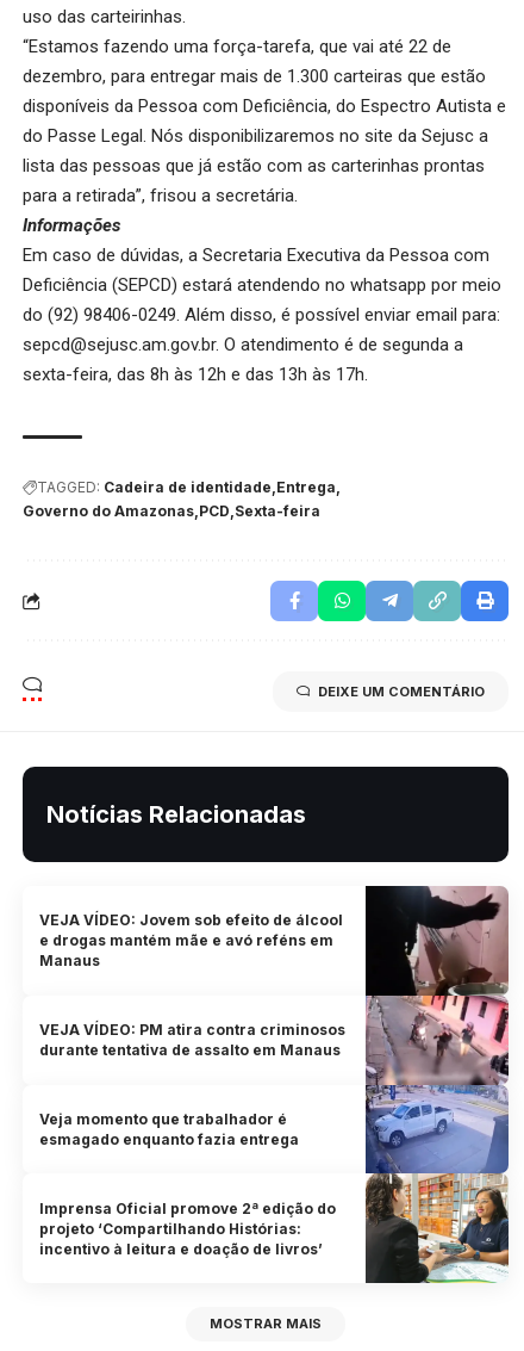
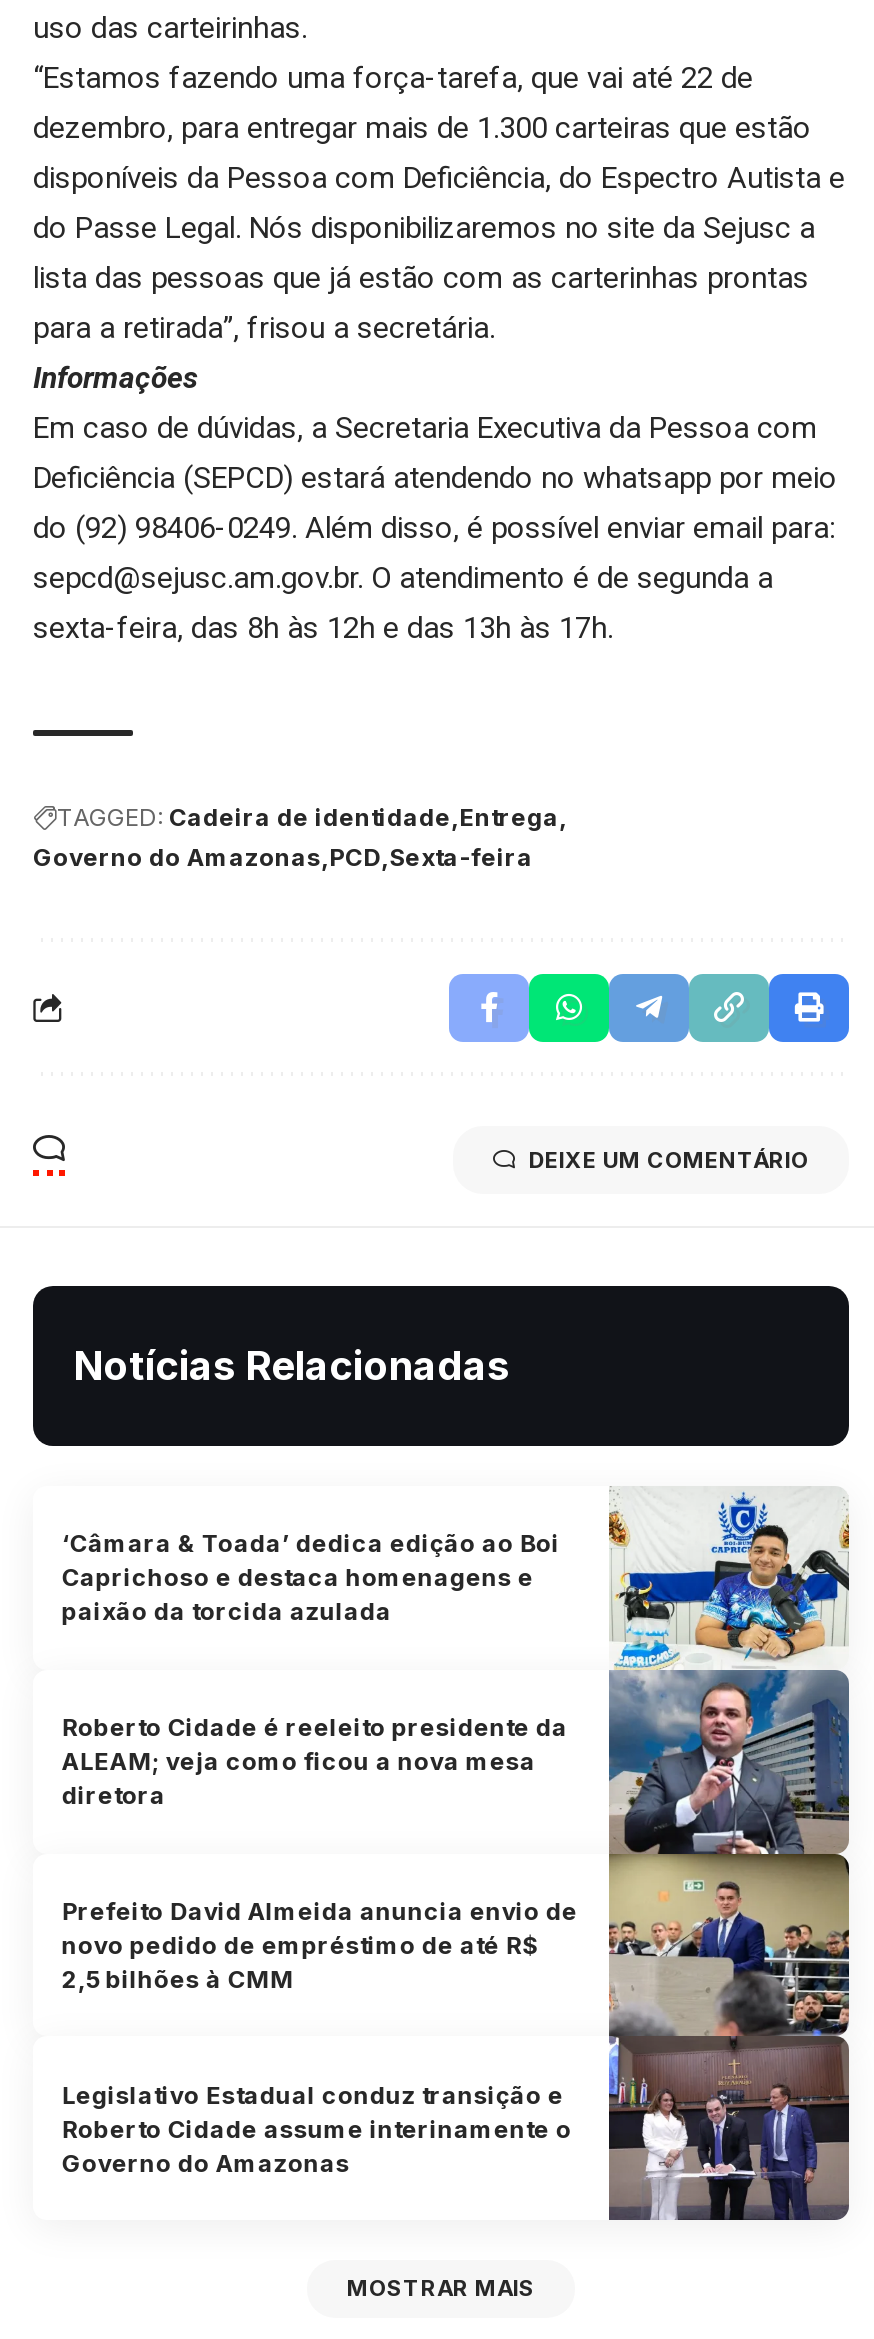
- [image]
- VEJA VÍDEO: PM atira contra criminosos
- durante tentativa de assalto em Manaus
+ [image]
+ Roberto Cidade é reeleito presidente da
+ ALEAM; veja como ficou a nova mesa
+ diretora

- VEJA VÍDEO: Jovem sob efeito de álcool
- e drogas mantém mãe e avó reféns em
- Manaus
+ ‘Câmara & Toada’ dedica edição ao Boi
+ Caprichoso e destaca homenagens e
+ paixão da torcida azulada

- Veja momento que trabalhador é
- esmagado enquanto fazia entrega
+ Prefeito David Almeida anuncia envio de
+ novo pedido de empréstimo de até R$
+ 2,5 bilhões à CMM

- Imprensa Oficial promove 2ª edição do
- projeto ‘Compartilhando Histórias:
- incentivo à leitura e doação de livros’
+ Legislativo Estadual conduz transição e
+ Roberto Cidade assume interinamente o
+ Governo do Amazonas
